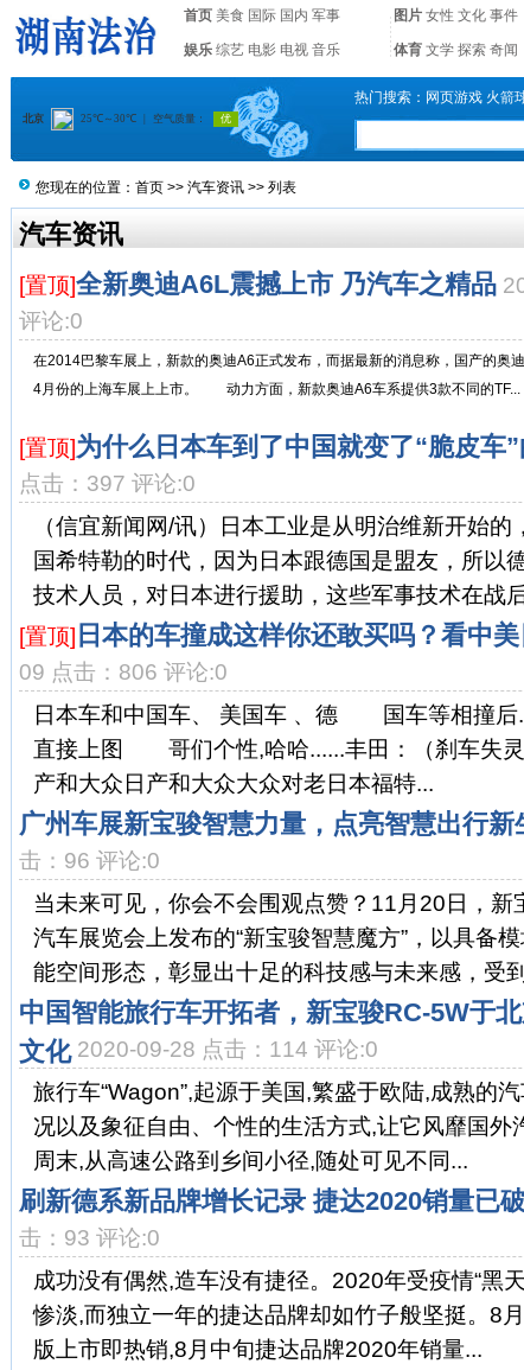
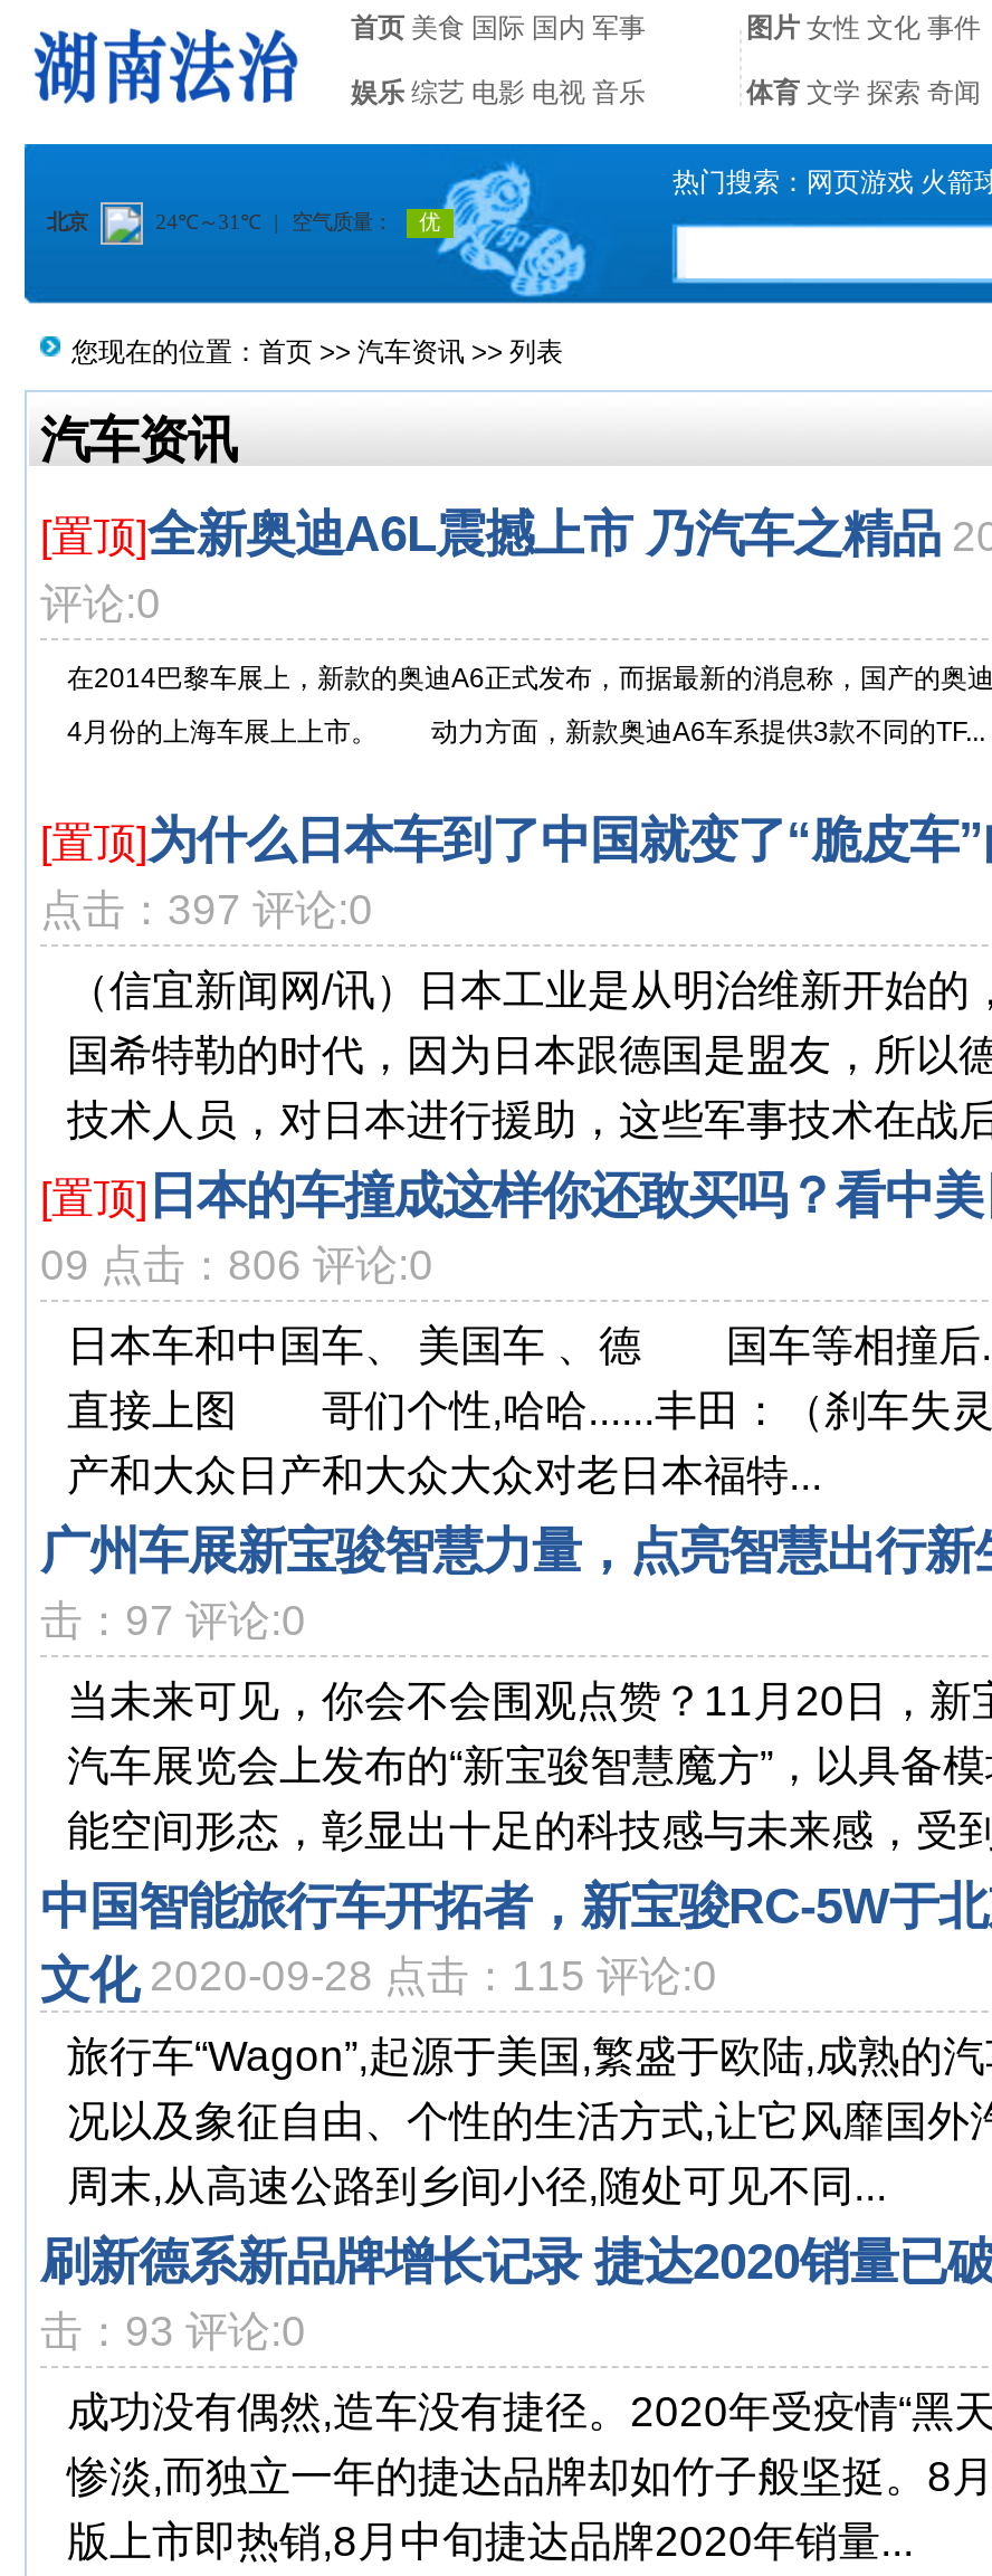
- 击：96 评论:0
+ 击：97 评论:0

- 文化 2020-09-28 点击：114 评论:0
+ 文化 2020-09-28 点击：115 评论:0
